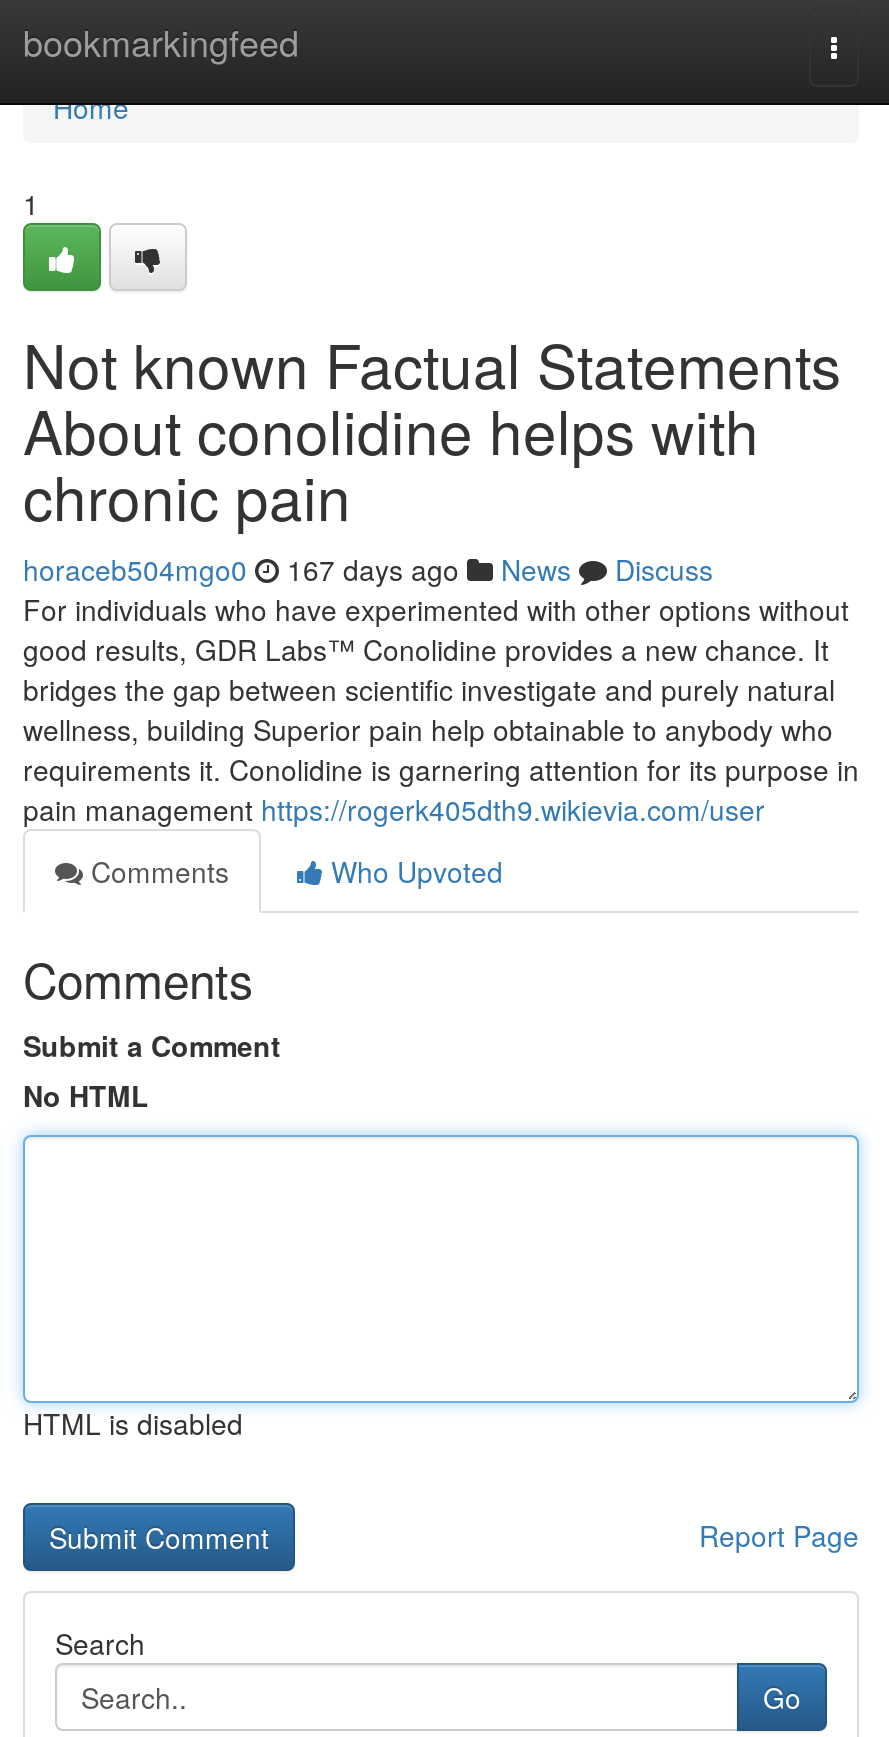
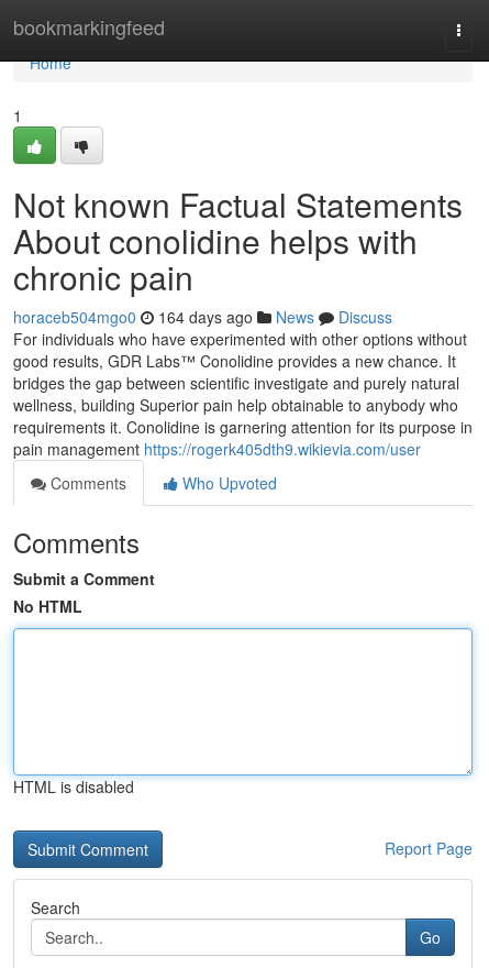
- horaceb504mgo0 167 days ago News Discuss
+ horaceb504mgo0 164 days ago News Discuss
